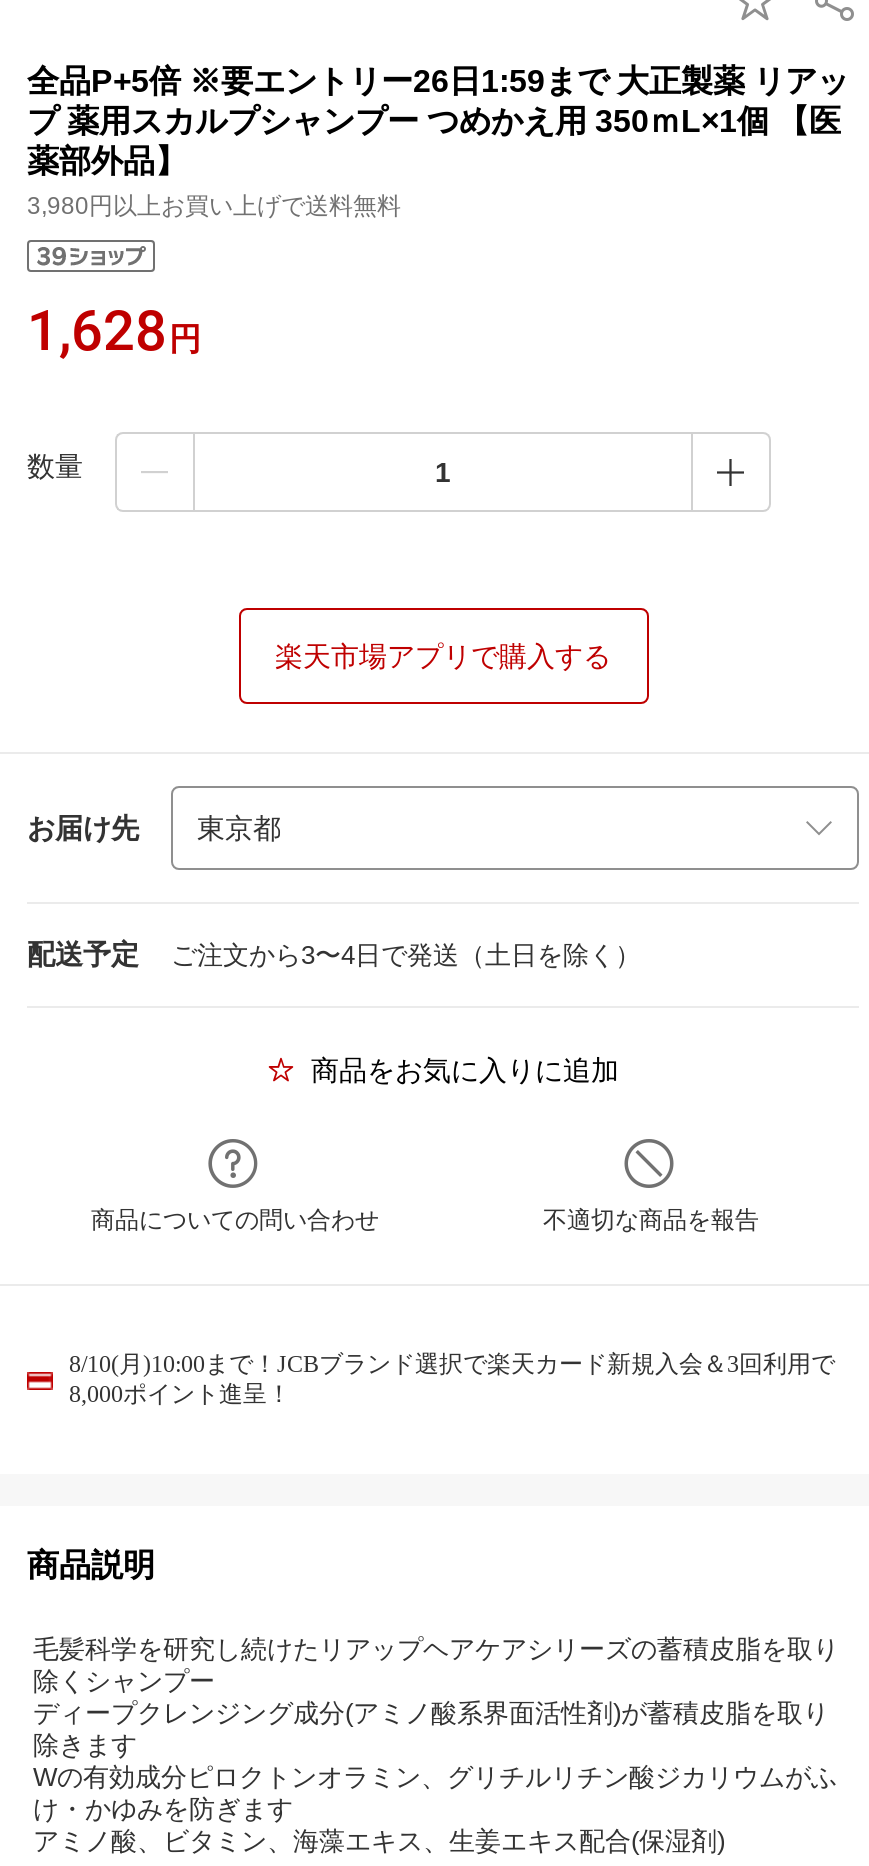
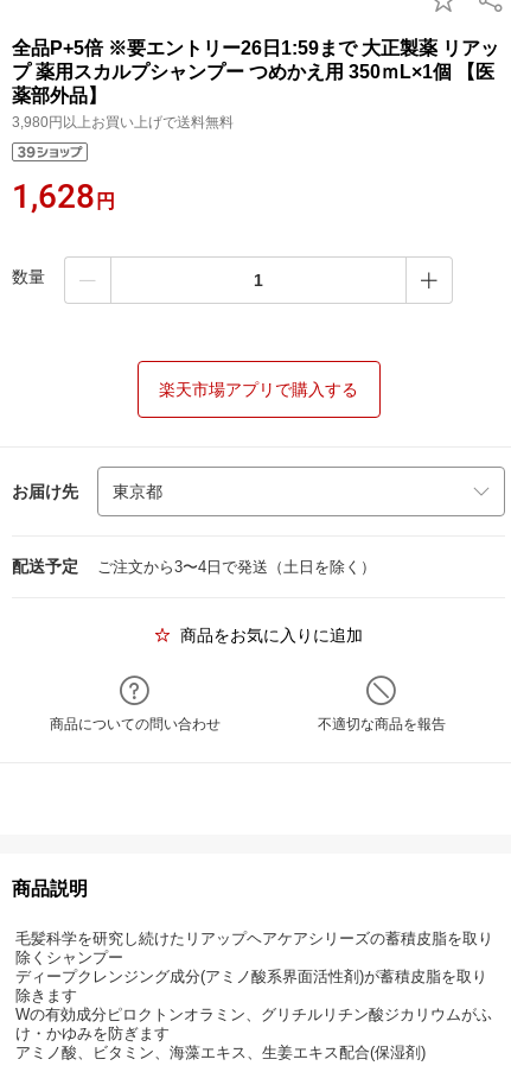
- 8/10(月)10:00まで！JCBブランド選択で楽天カード新規入会＆3回利用で
- 8,000ポイント進呈！
